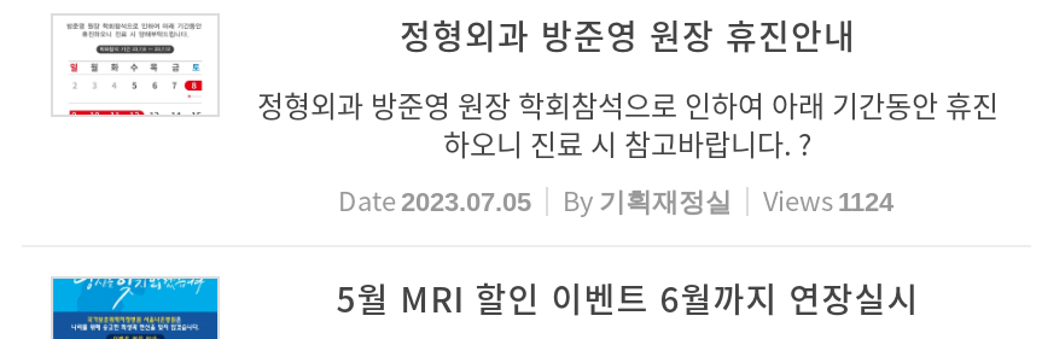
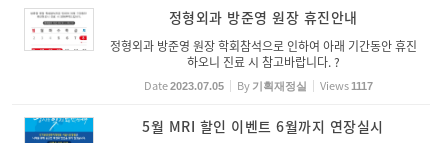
- Date 2023.07.05 By 기획재정실 Views 1124
+ Date 2023.07.05 By 기획재정실 Views 1117
